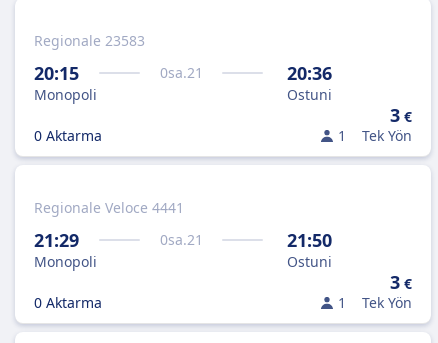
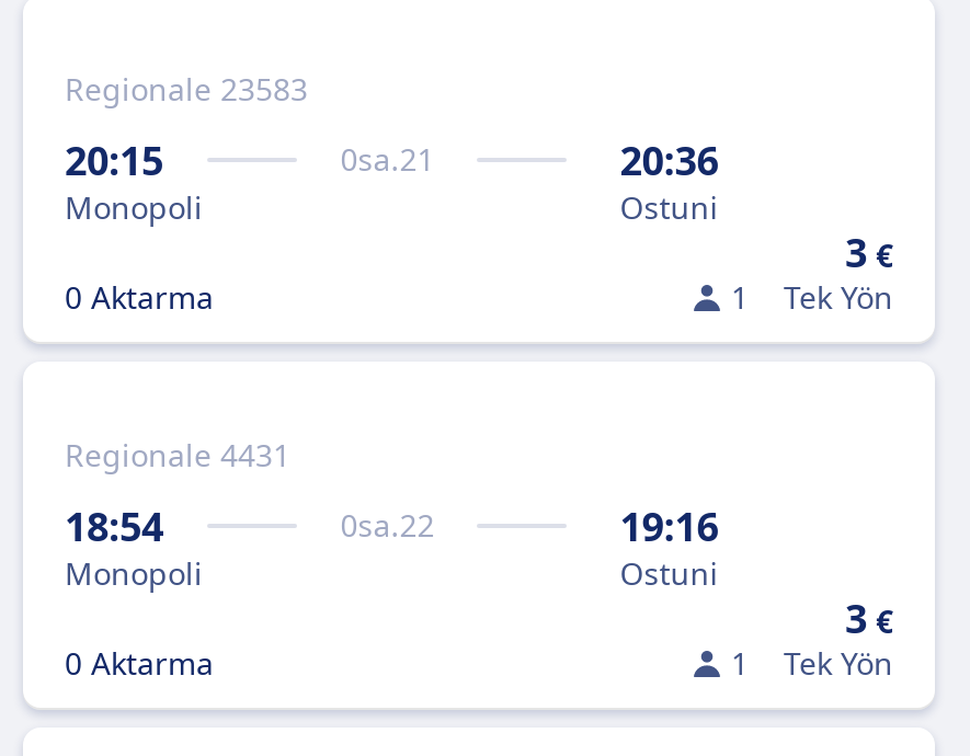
- Regionale Veloce 4441
+ Regionale 4431

- 21:29
- 0sa.21
+ 18:54
+ 0sa.22

- 21:50
+ 19:16
